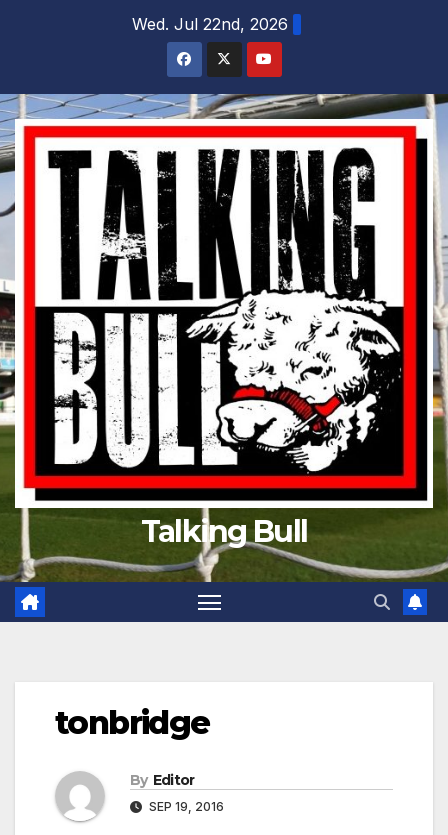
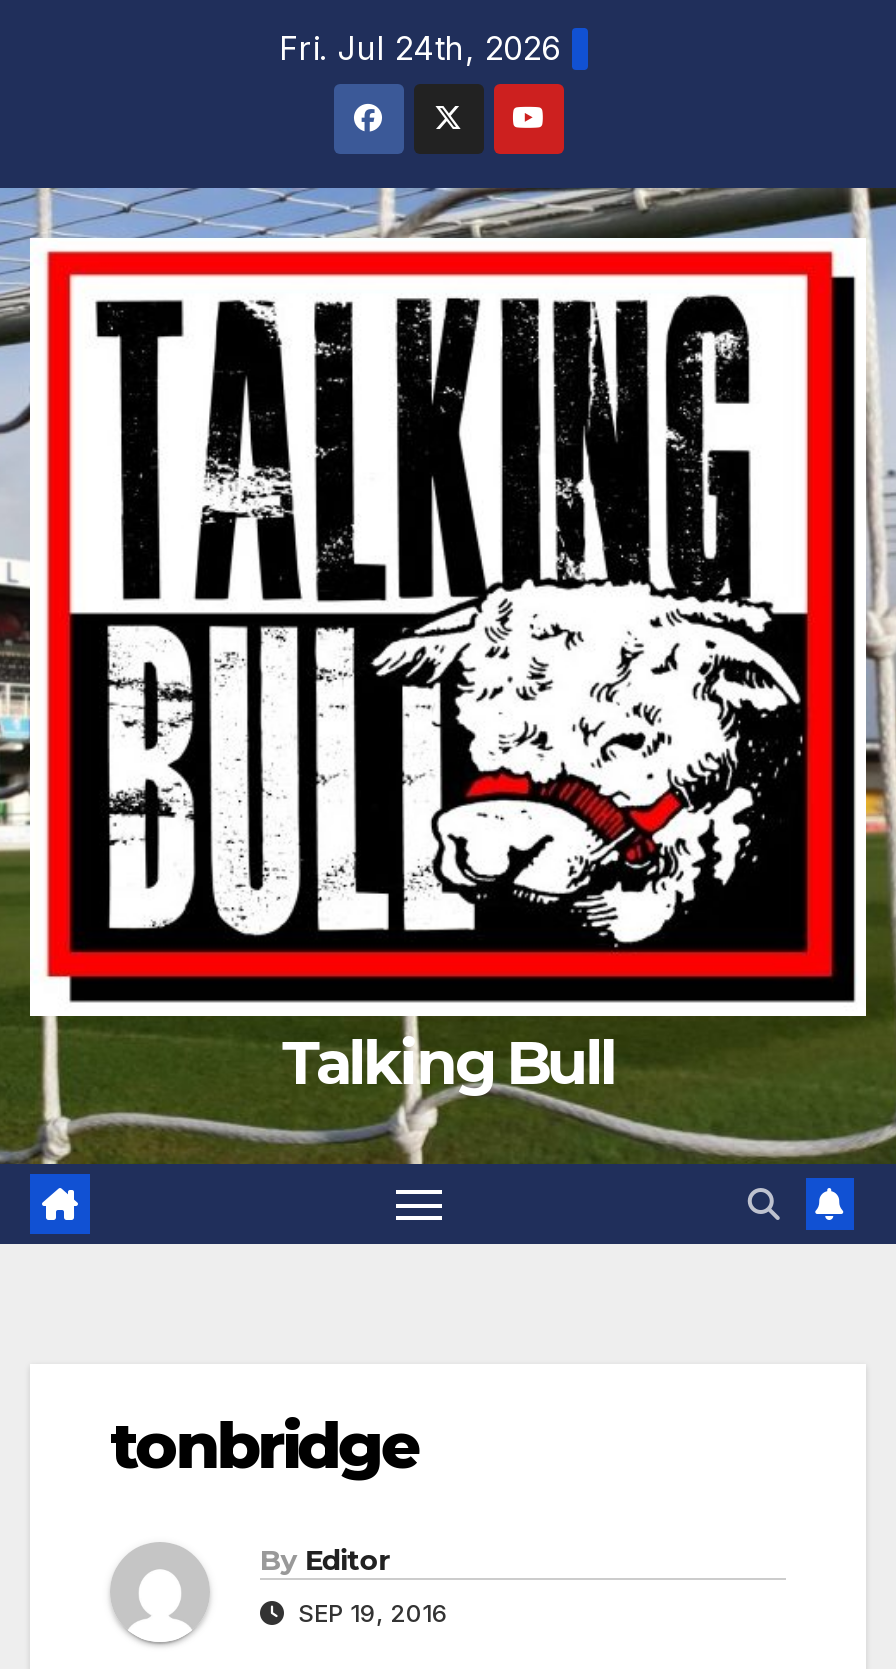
- Wed. Jul 22nd, 2026
+ Fri. Jul 24th, 2026
